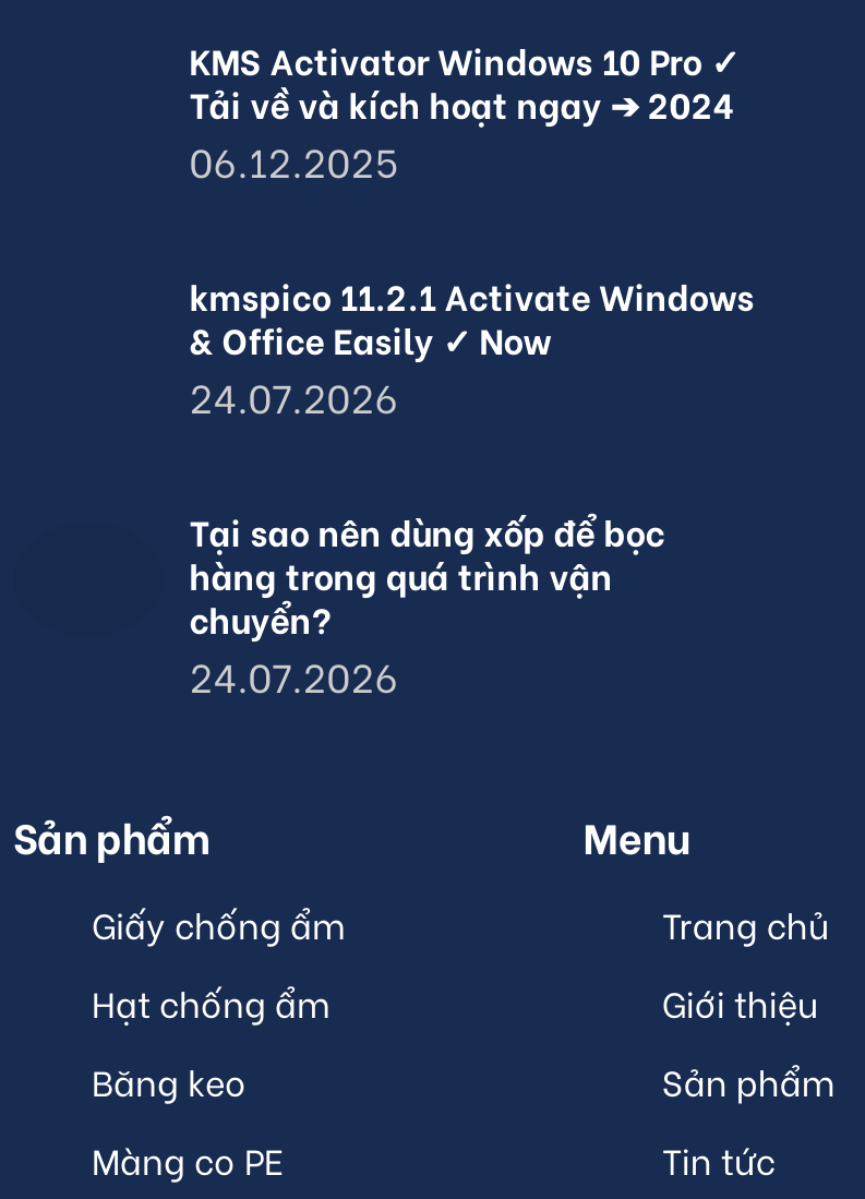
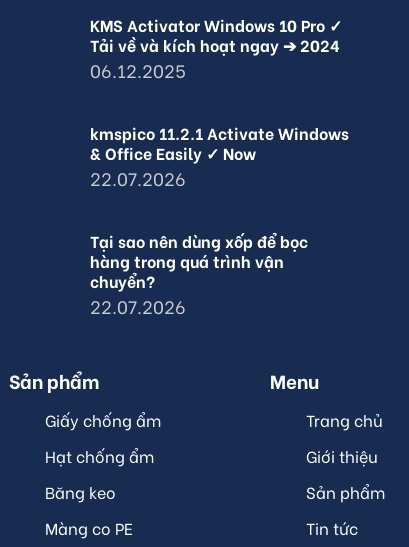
- 24.07.2026
+ 22.07.2026

- 24.07.2026
+ 22.07.2026
